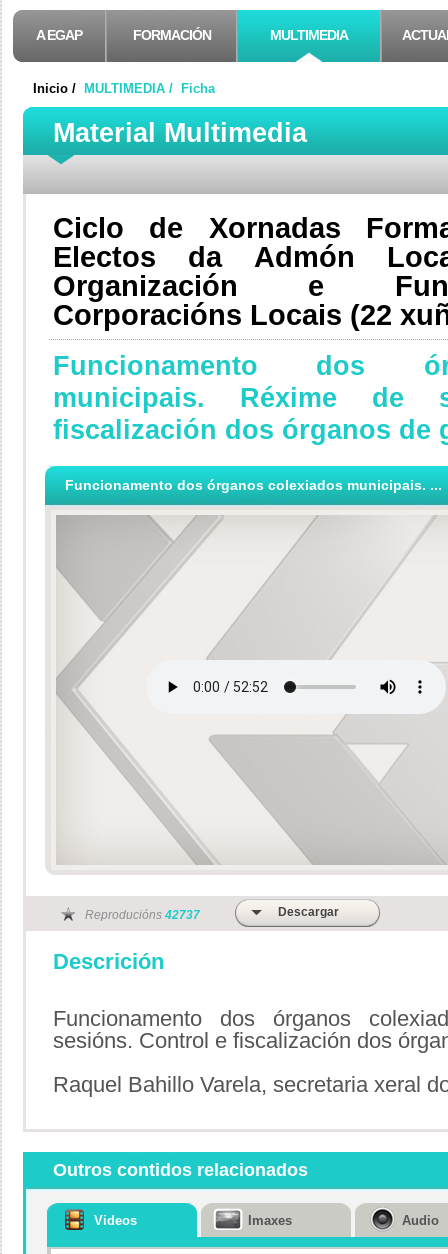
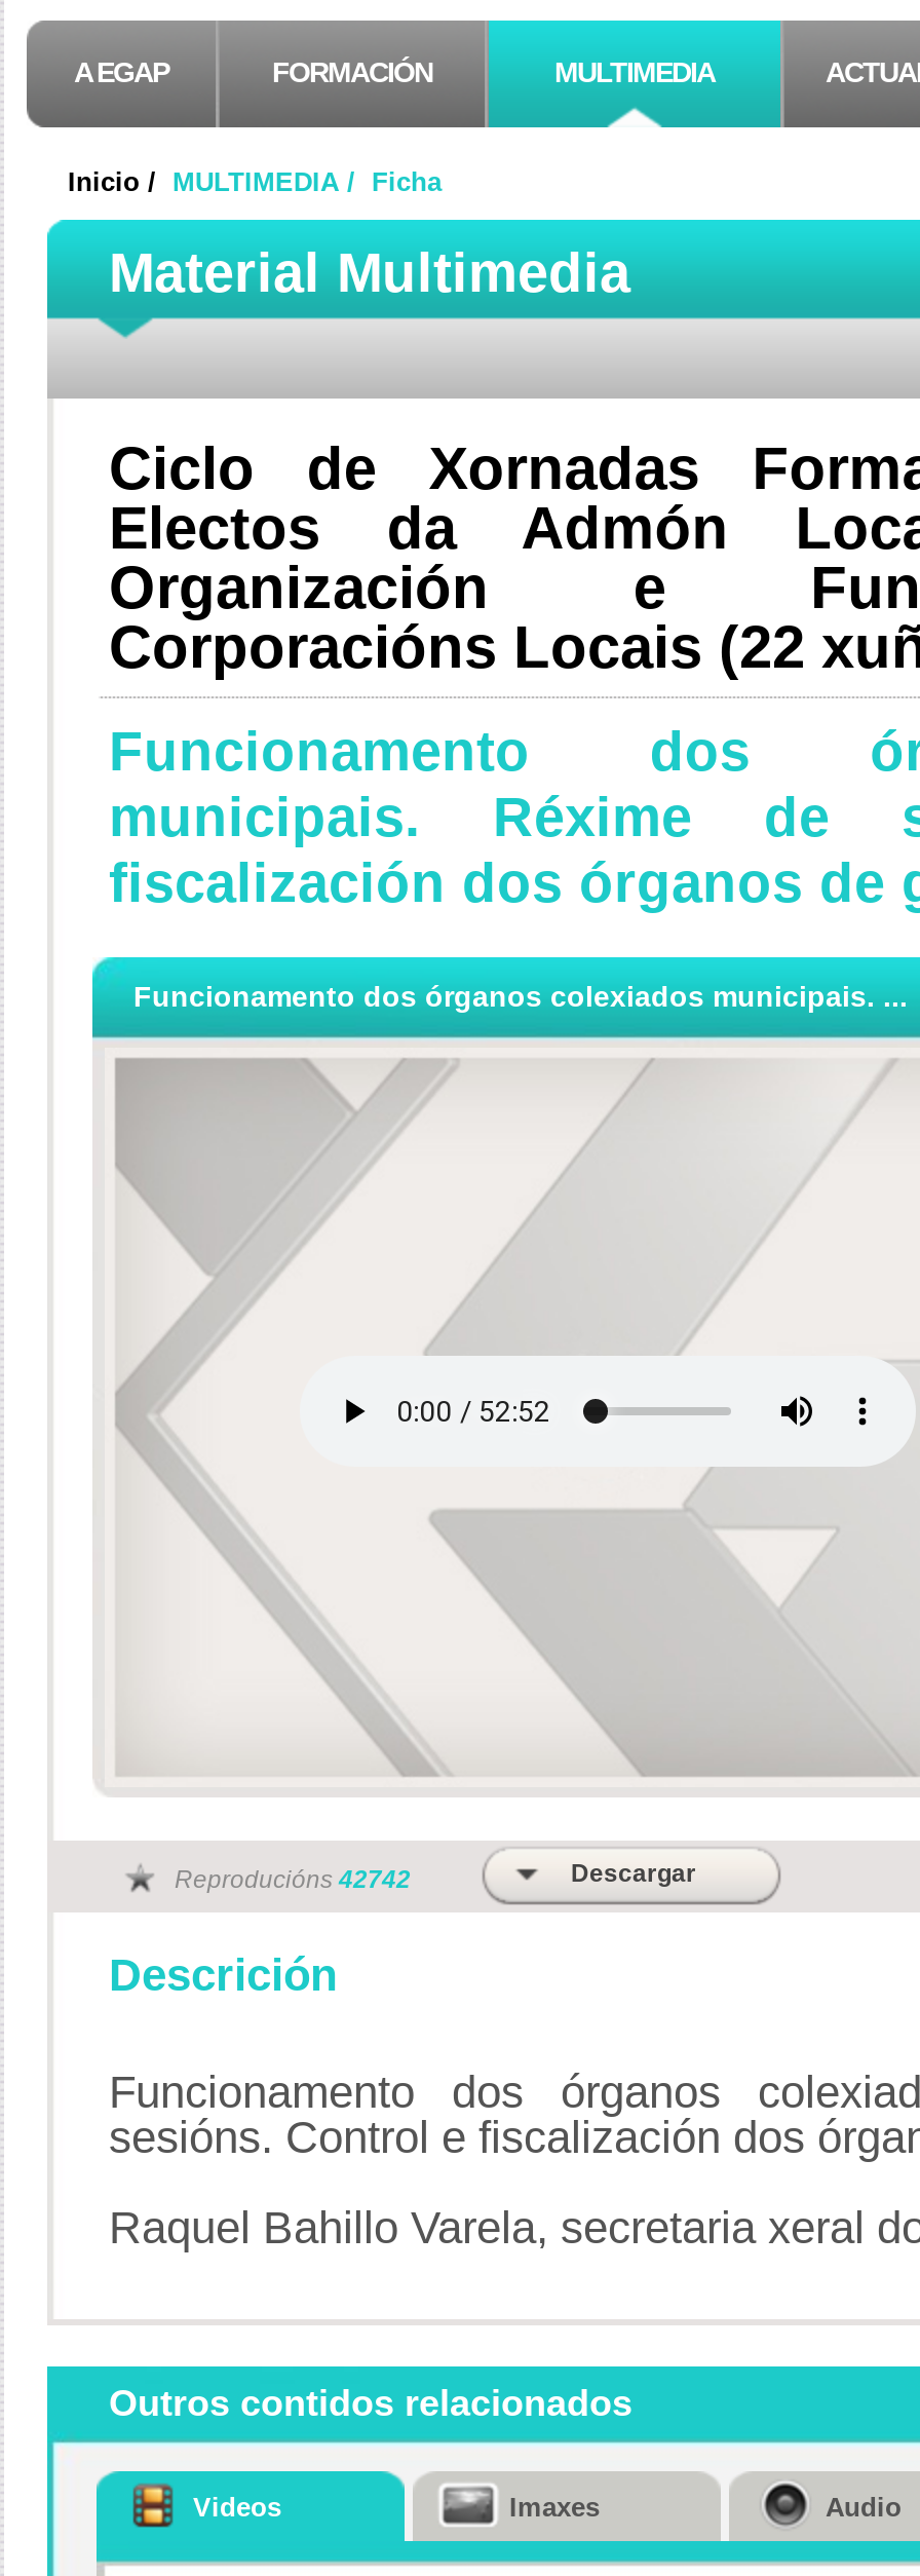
- Reproducións 42737
+ Reproducións 42742
